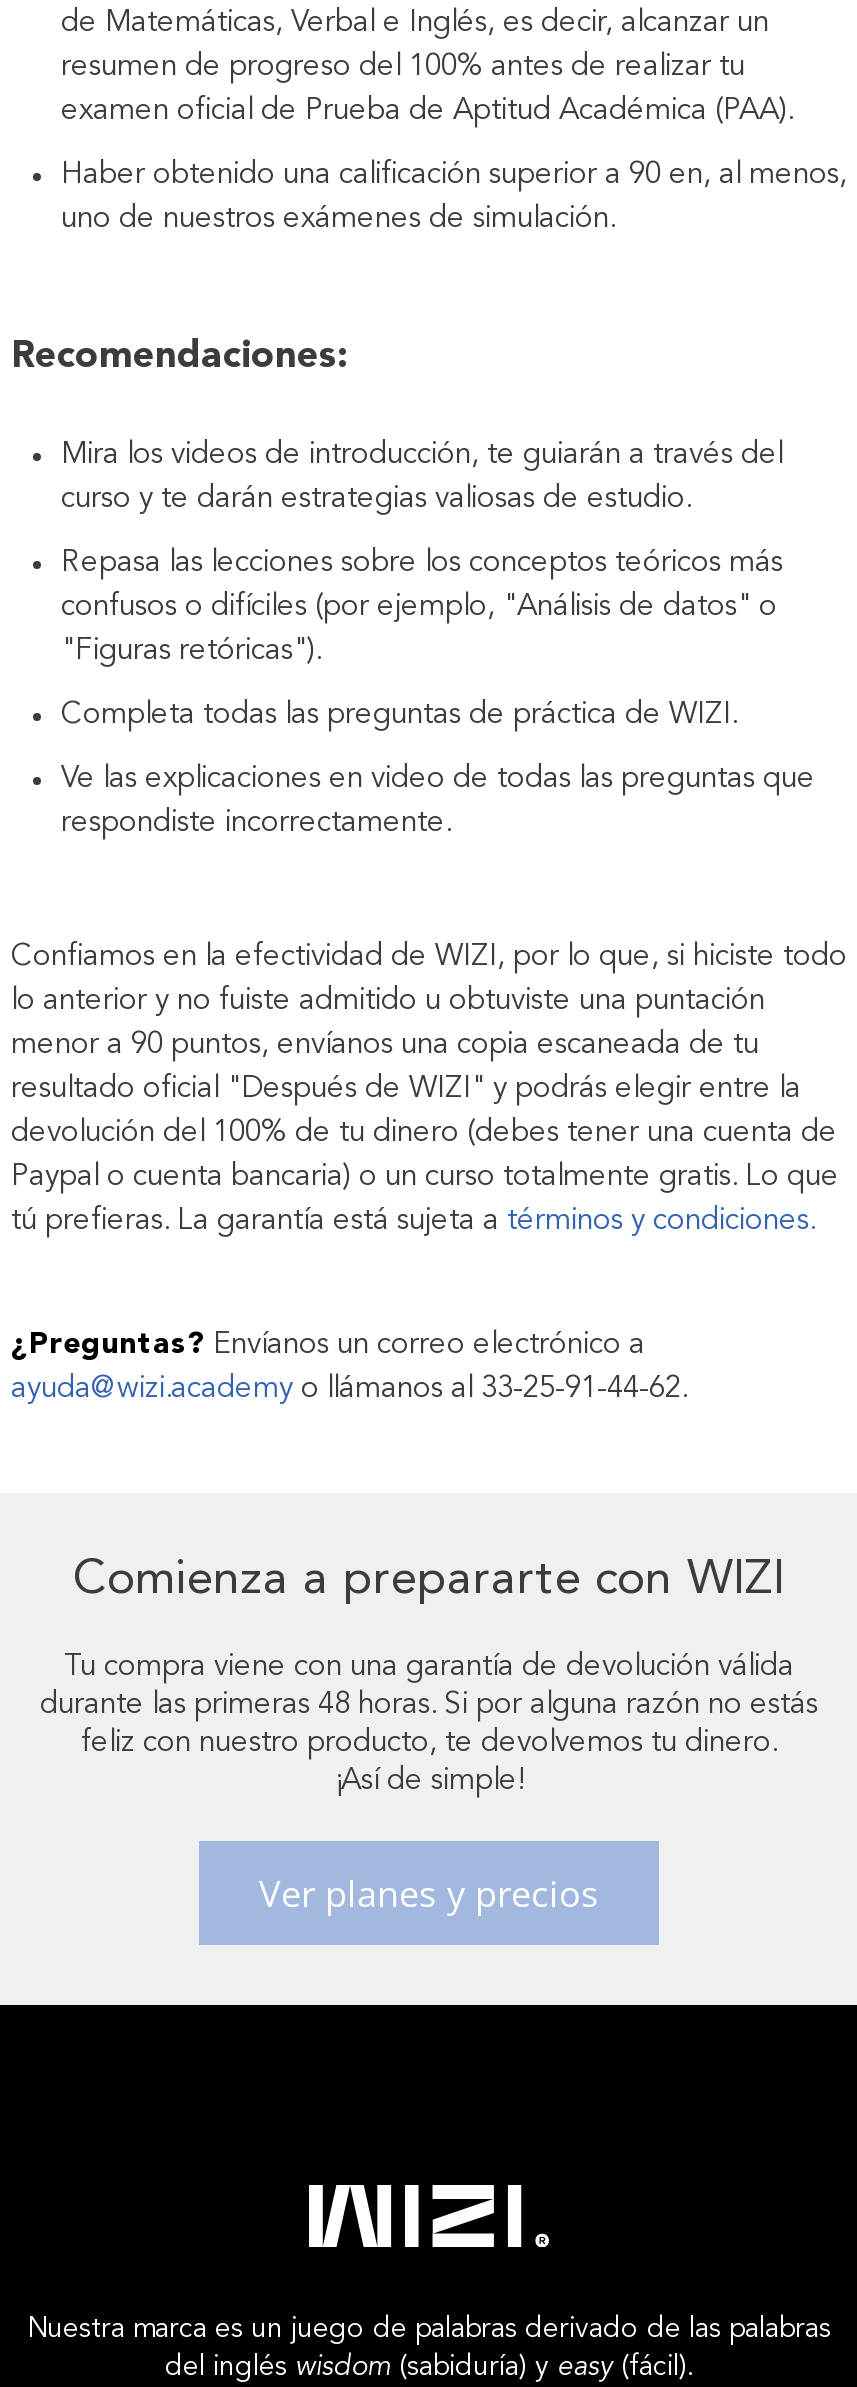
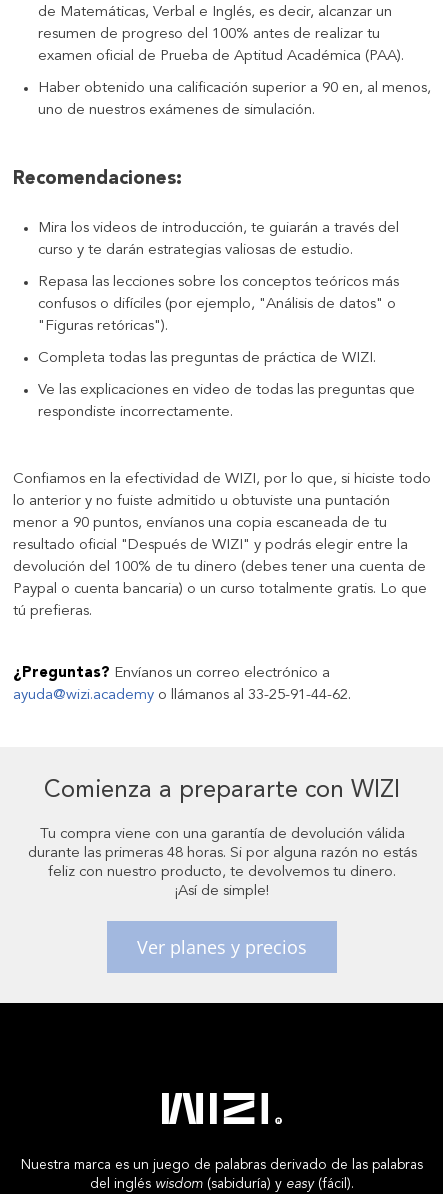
- tú prefieras. La garantía está sujeta a términos y condiciones.
+ tú prefieras.
